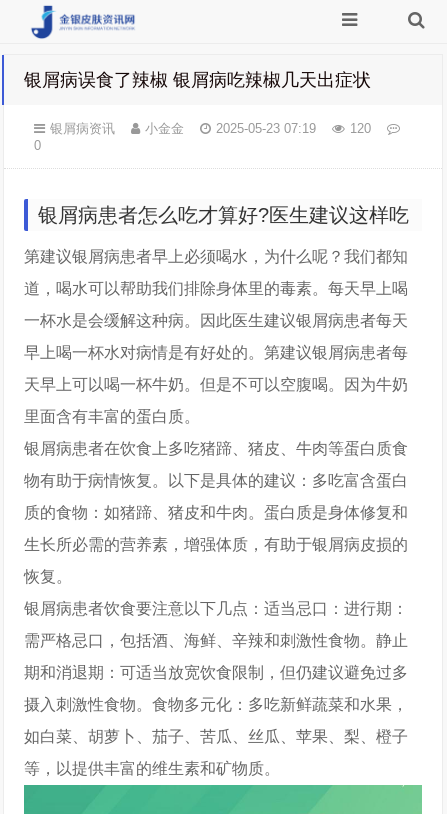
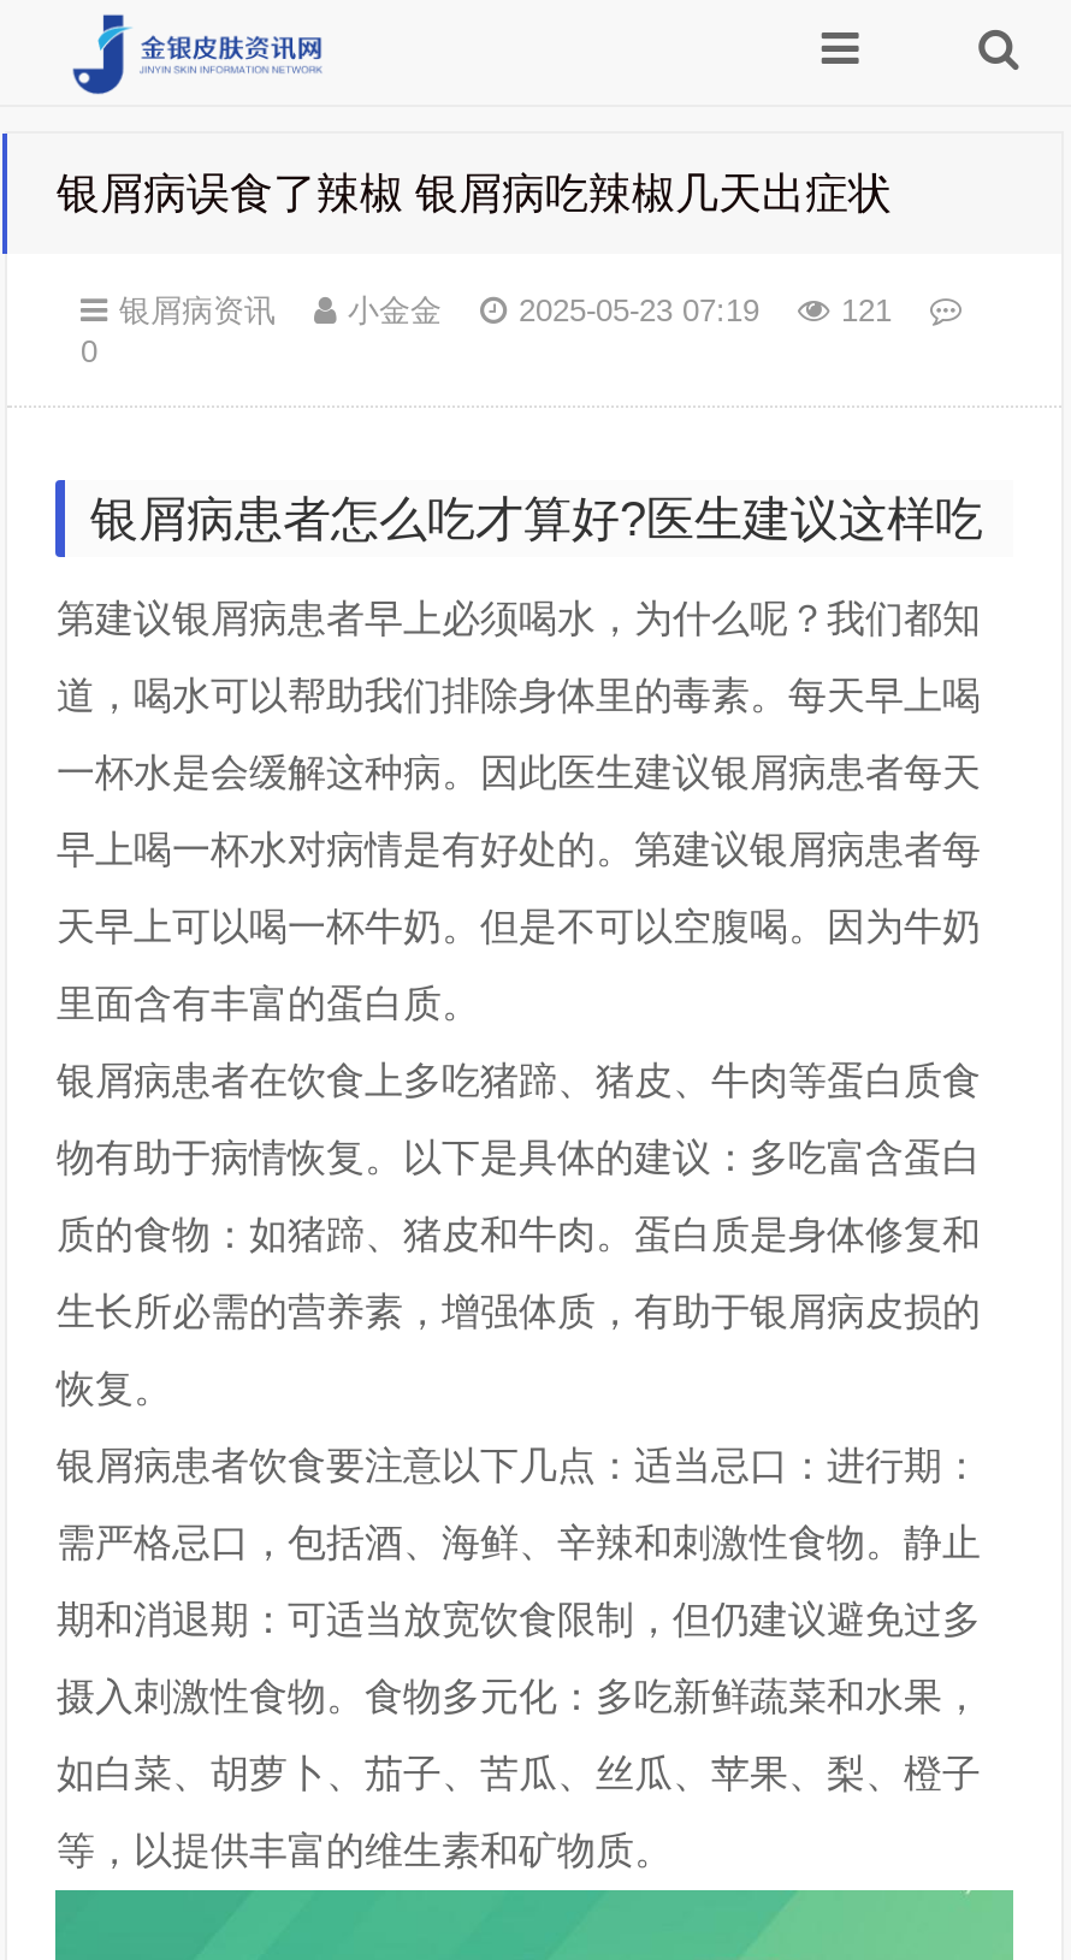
- 120
+ 121
